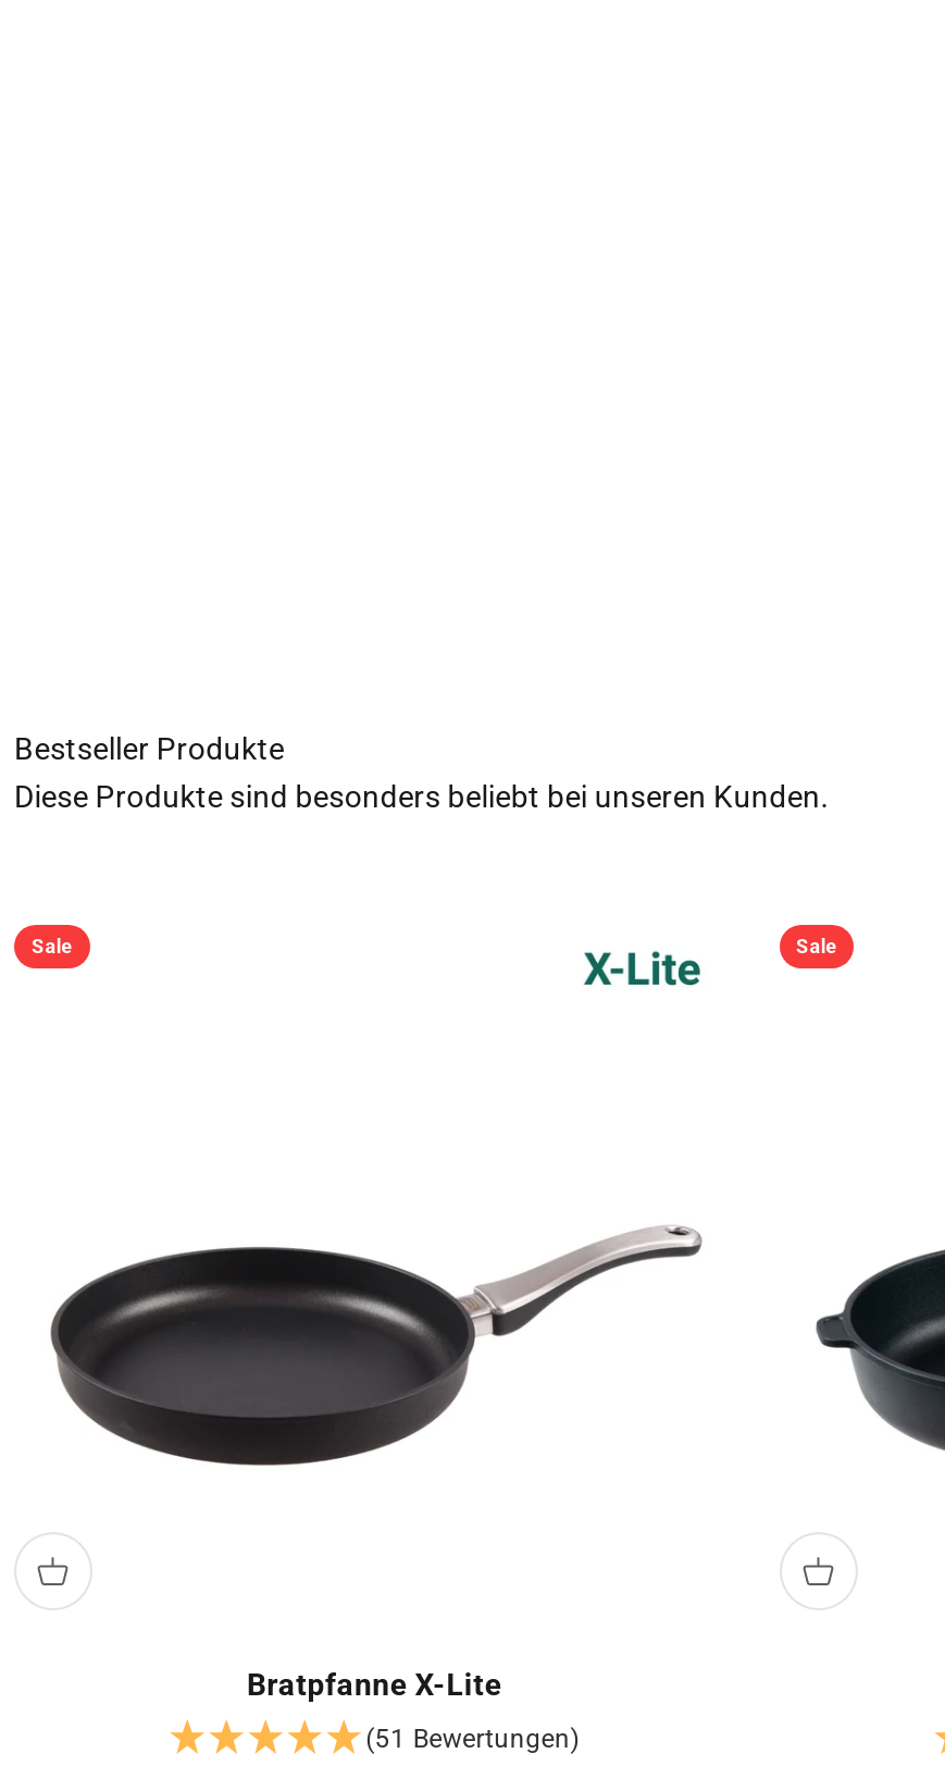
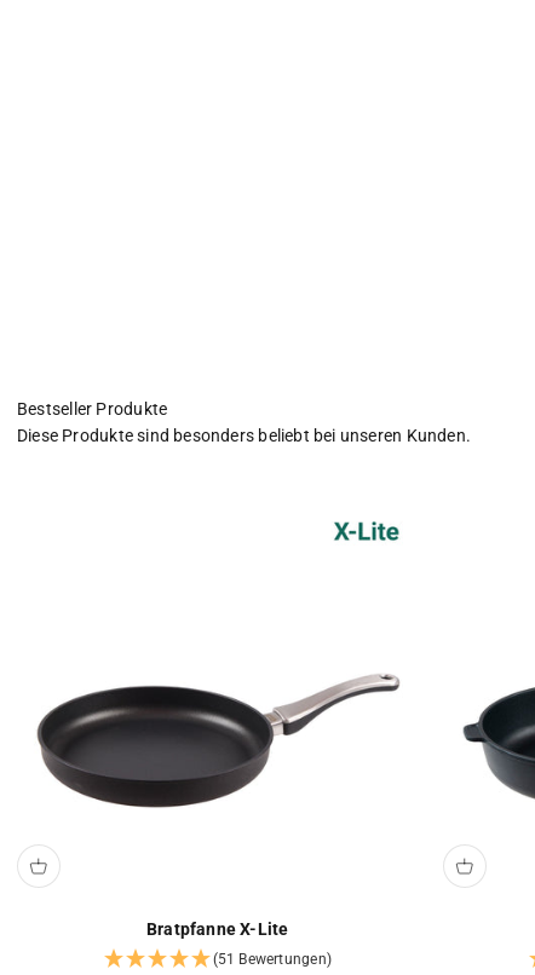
- Sale

- Sale
